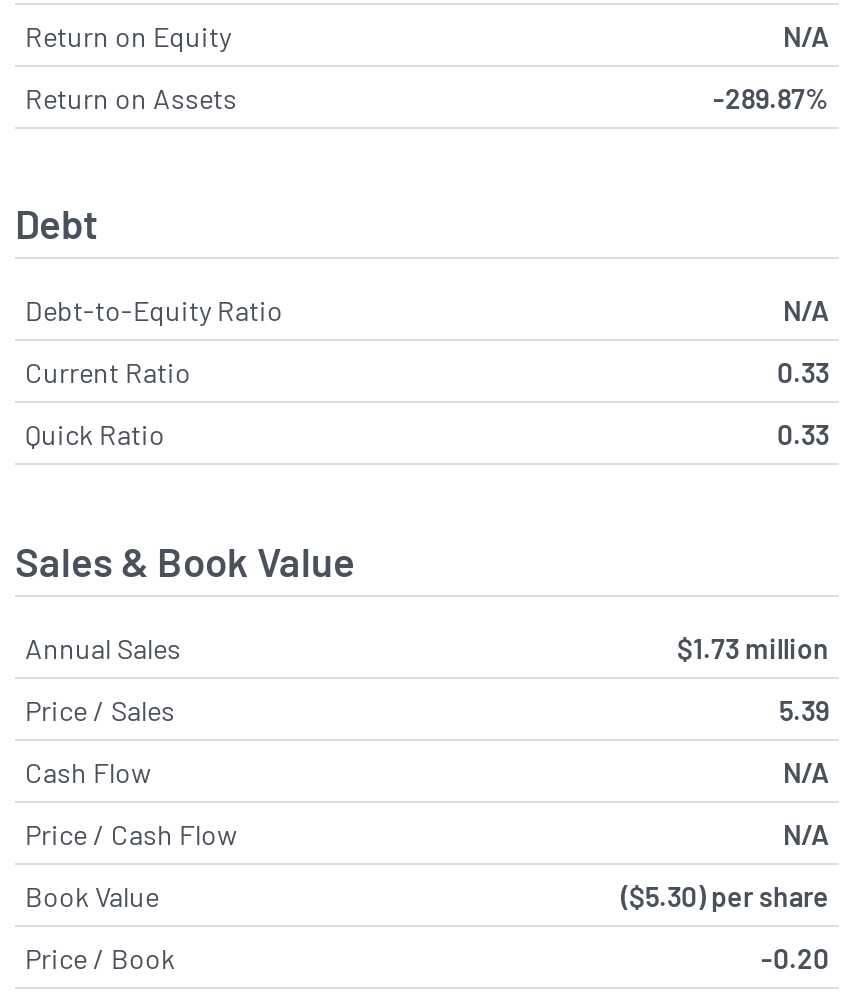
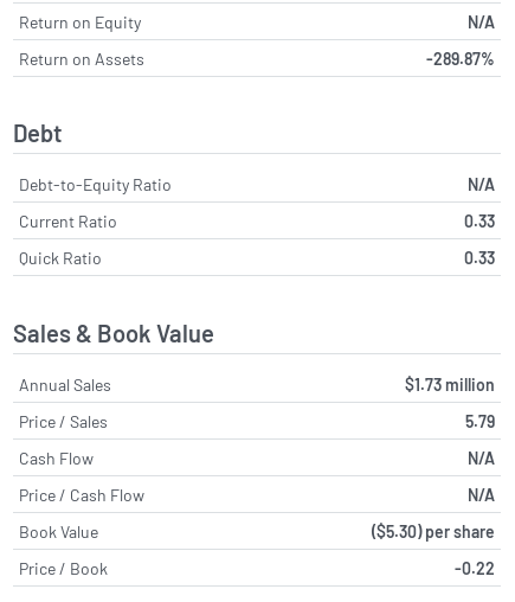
- 5.39
+ 5.79

- -0.20
+ -0.22
